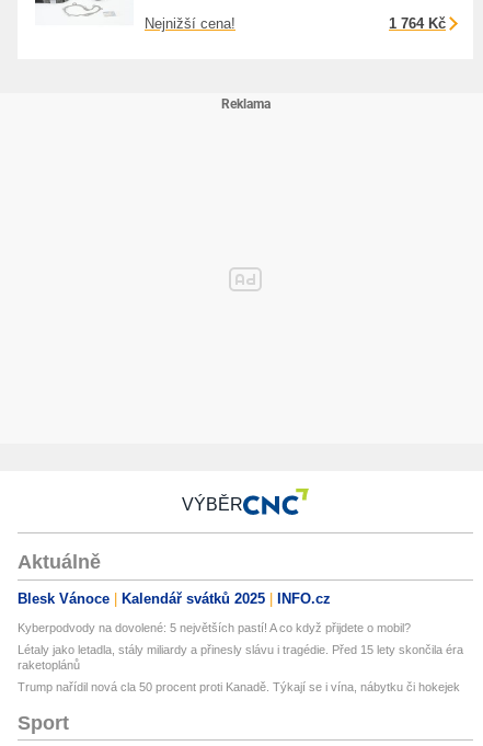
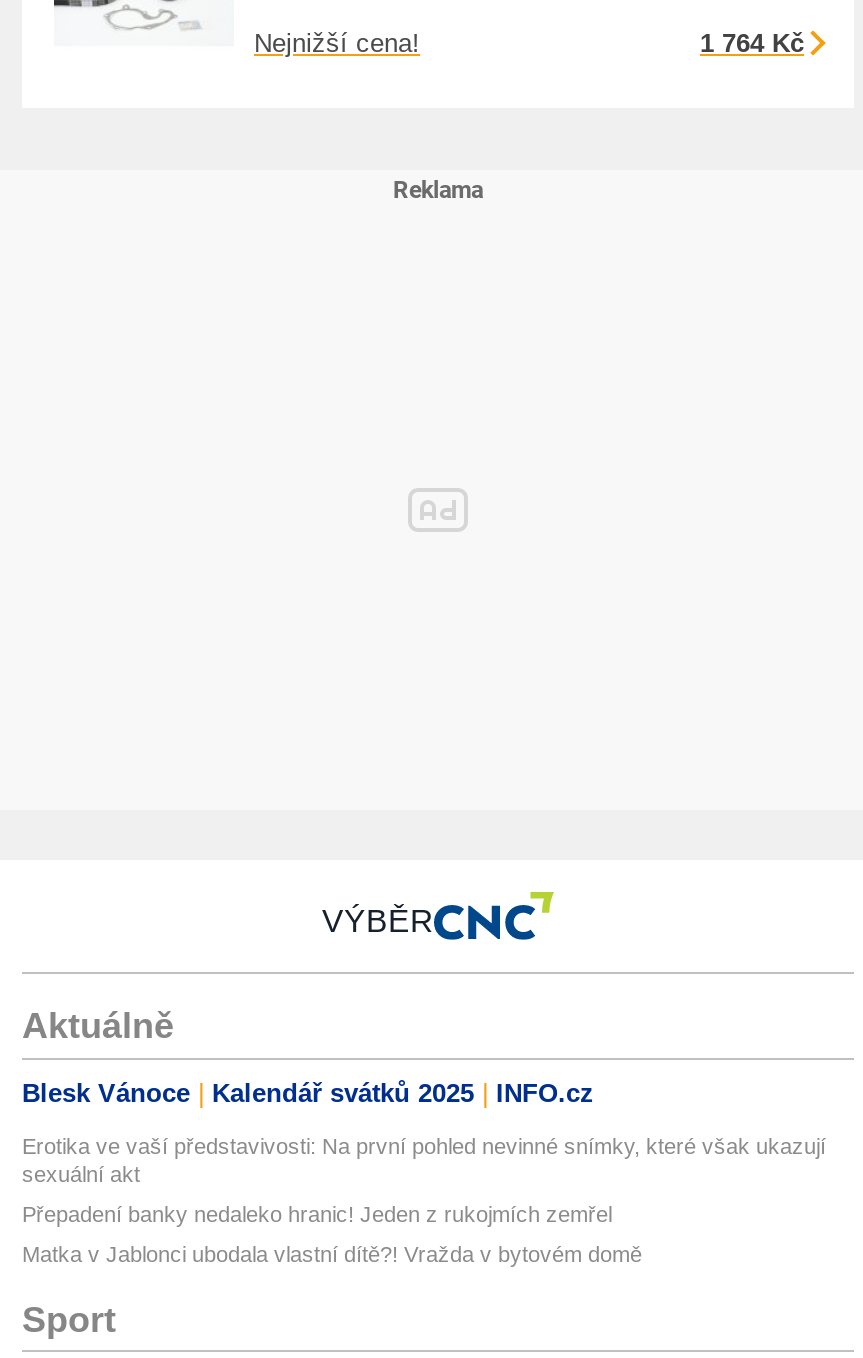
- Kyberpodvody na dovolené: 5 největších pastí! A co když přijdete o mobil?
+ Erotika ve vaší představivosti: Na první pohled nevinné snímky, které však ukazují
+ sexuální akt

- Létaly jako letadla, stály miliardy a přinesly slávu i tragédie. Před 15 lety skončila éra
- raketoplánů
+ Přepadení banky nedaleko hranic! Jeden z rukojmích zemřel

- Trump nařídil nová cla 50 procent proti Kanadě. Týkají se i vína, nábytku či hokejek
+ Matka v Jablonci ubodala vlastní dítě?! Vražda v bytovém domě
